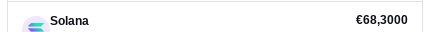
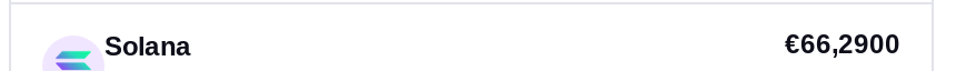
- €68,3000
+ €66,2900
